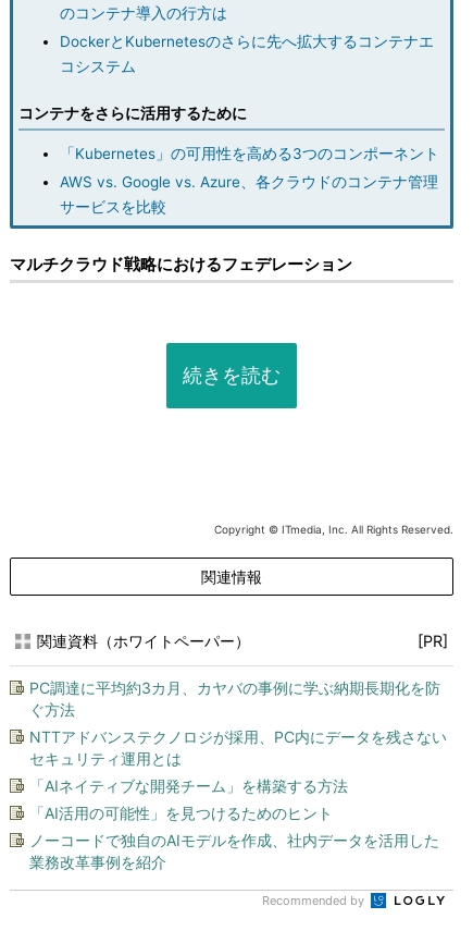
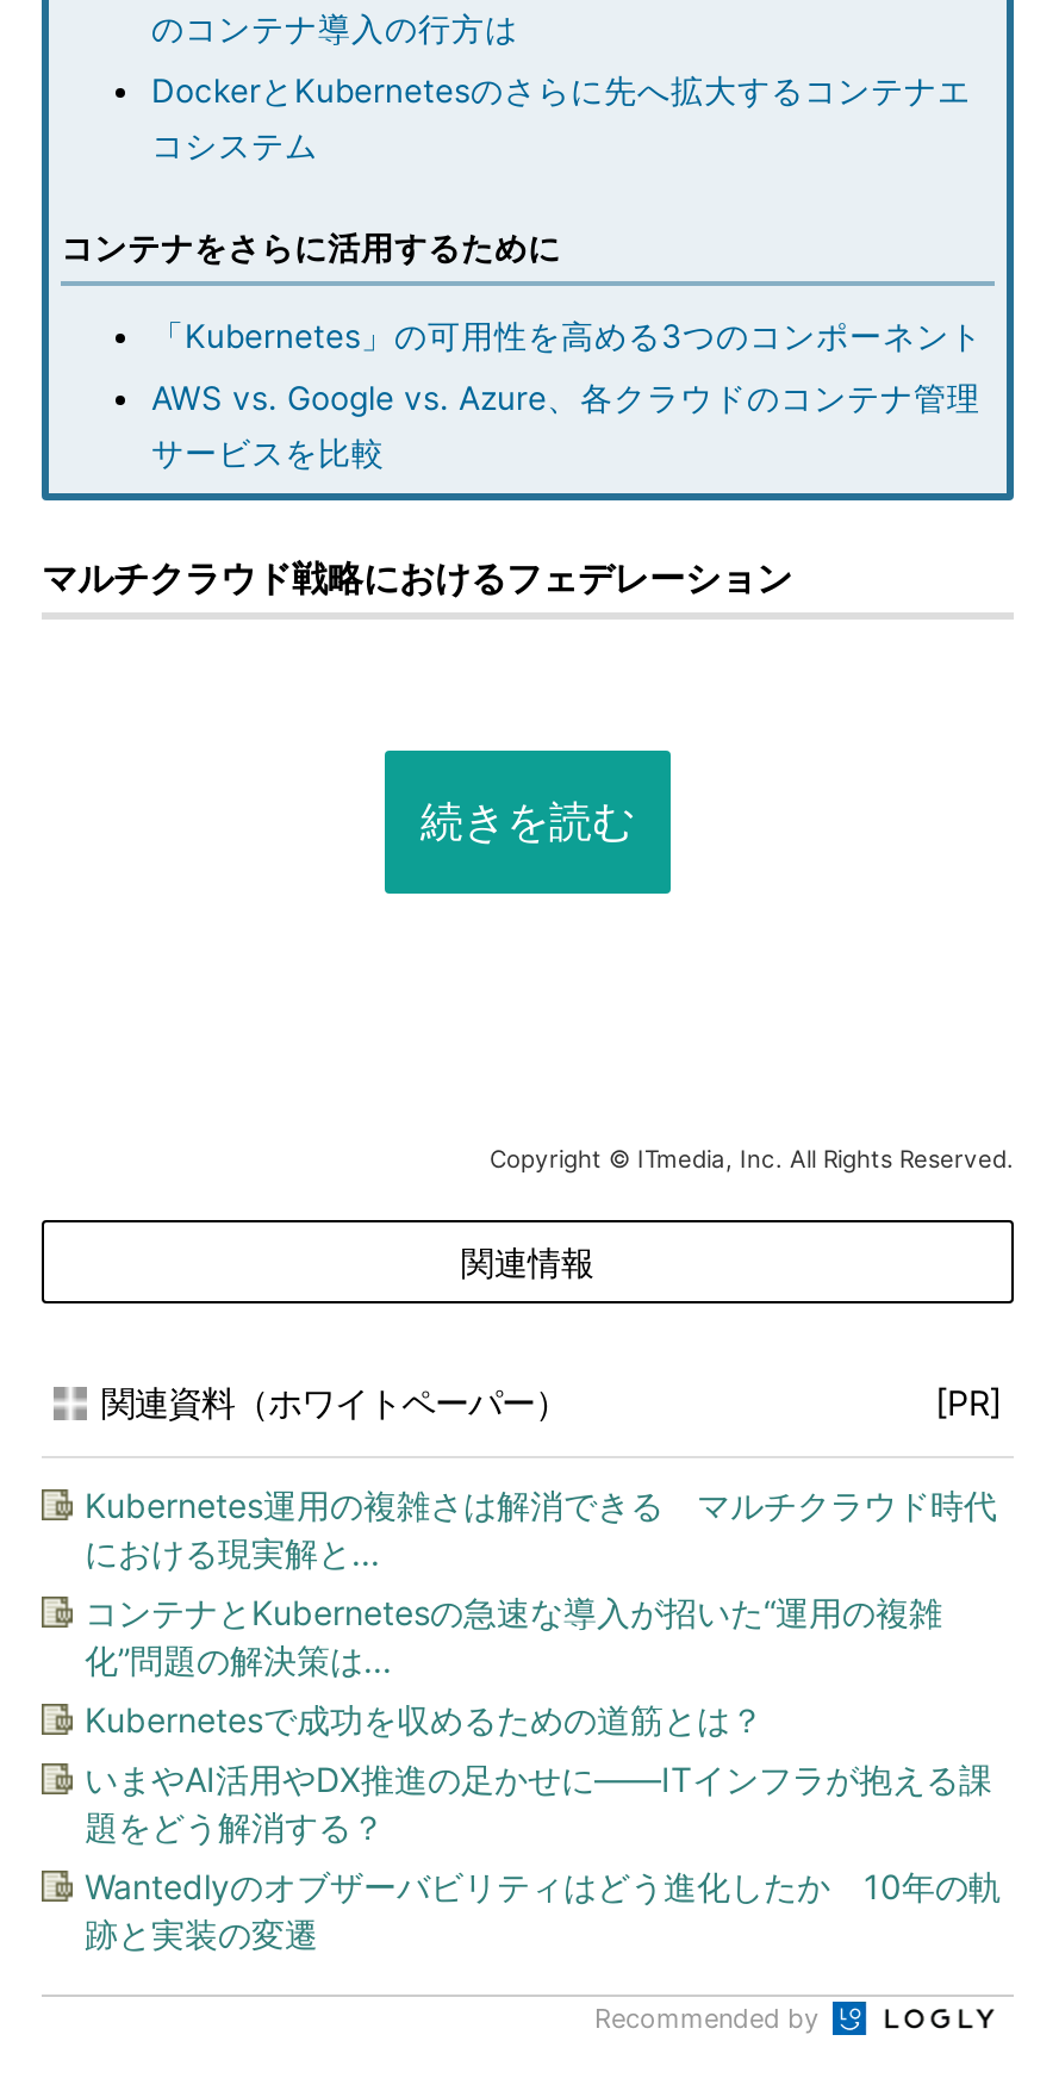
- PC調達に平均約3カ月、カヤバの事例に学ぶ納期長期化を防
- ぐ方法
+ Kubernetes運用の複雑さは解消できる マルチクラウド時代
+ における現実解と...

- NTTアドバンステクノロジが採用、PC内にデータを残さない
- セキュリティ運用とは
+ コンテナとKubernetesの急速な導入が招いた“運用の複雑
+ 化”問題の解決策は...

- 「AIネイティブな開発チーム」を構築する方法
+ Kubernetesで成功を収めるための道筋とは？

- 「AI活用の可能性」を見つけるためのヒント
+ いまやAI活用やDX推進の足かせに――ITインフラが抱える課
+ 題をどう解消する？

- ノーコードで独自のAIモデルを作成、社内データを活用した
- 業務改革事例を紹介
+ Wantedlyのオブザーバビリティはどう進化したか 10年の軌
+ 跡と実装の変遷
